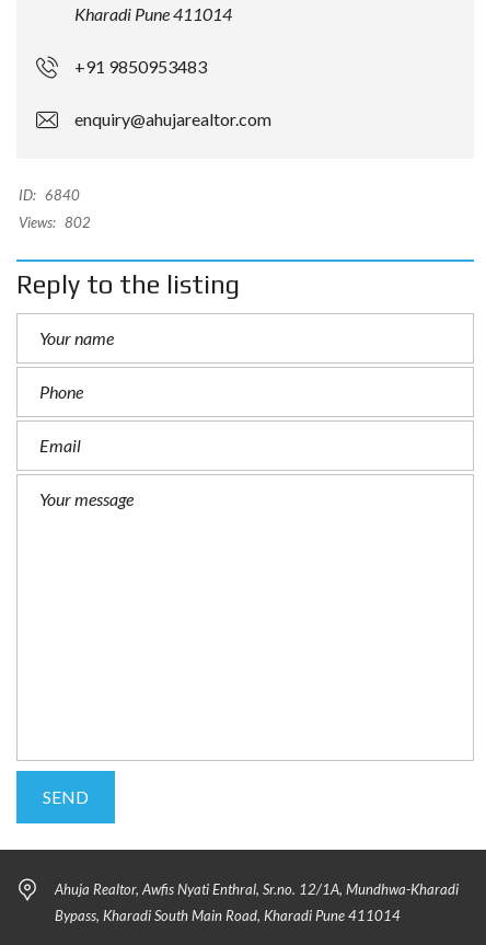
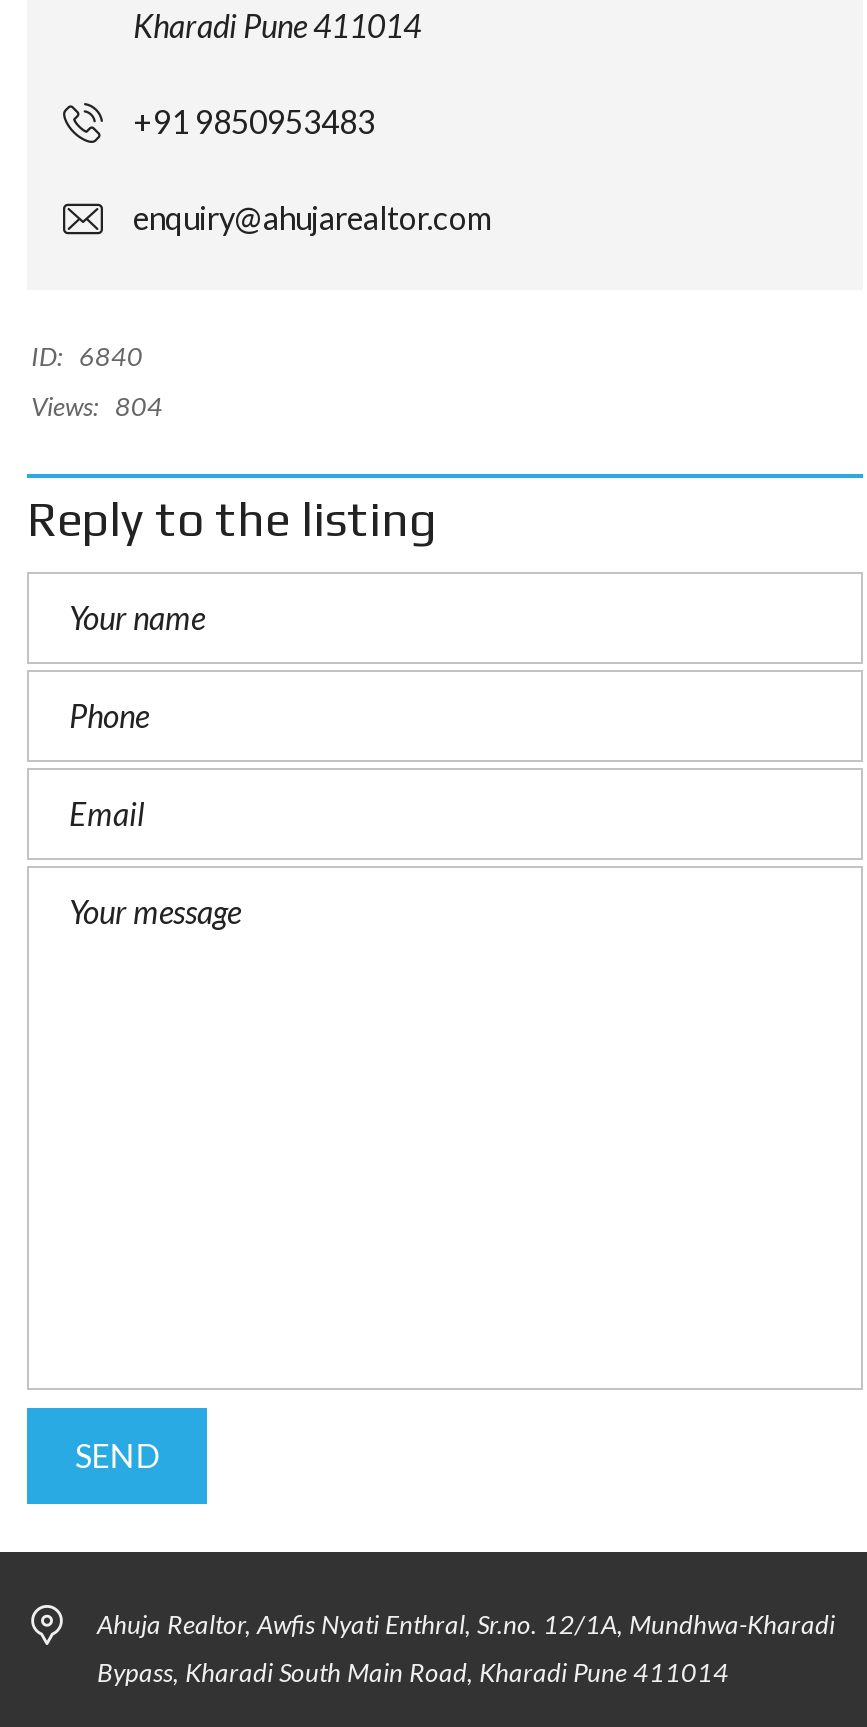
- Views: 802
+ Views: 804
